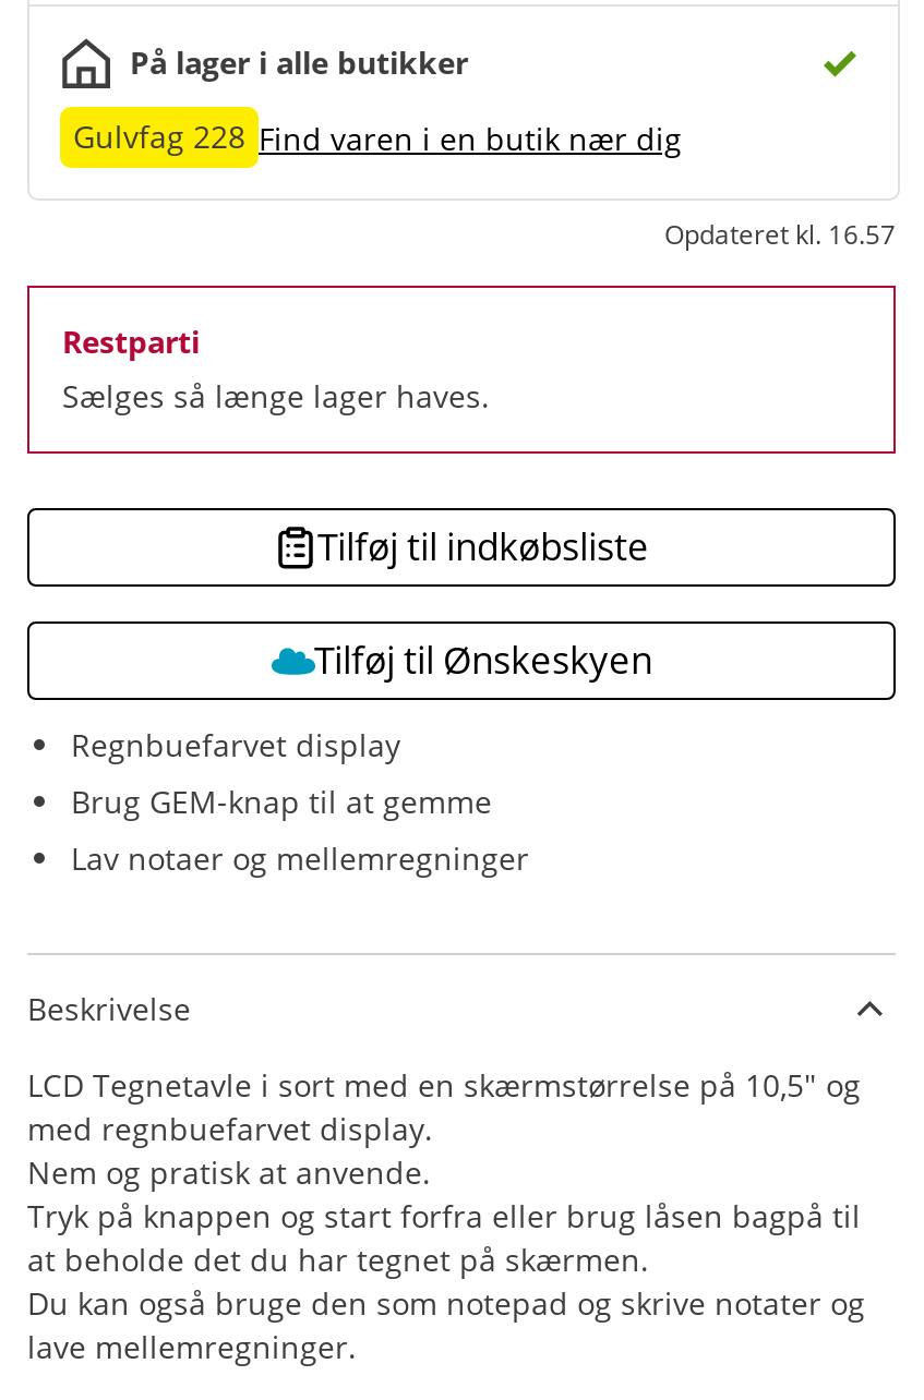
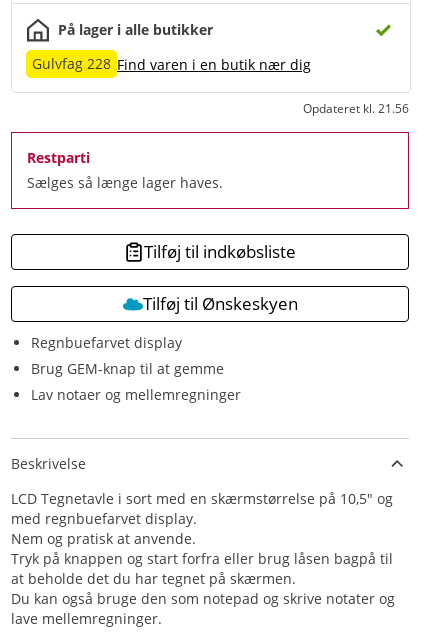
- Opdateret kl. 16.57
+ Opdateret kl. 21.56
